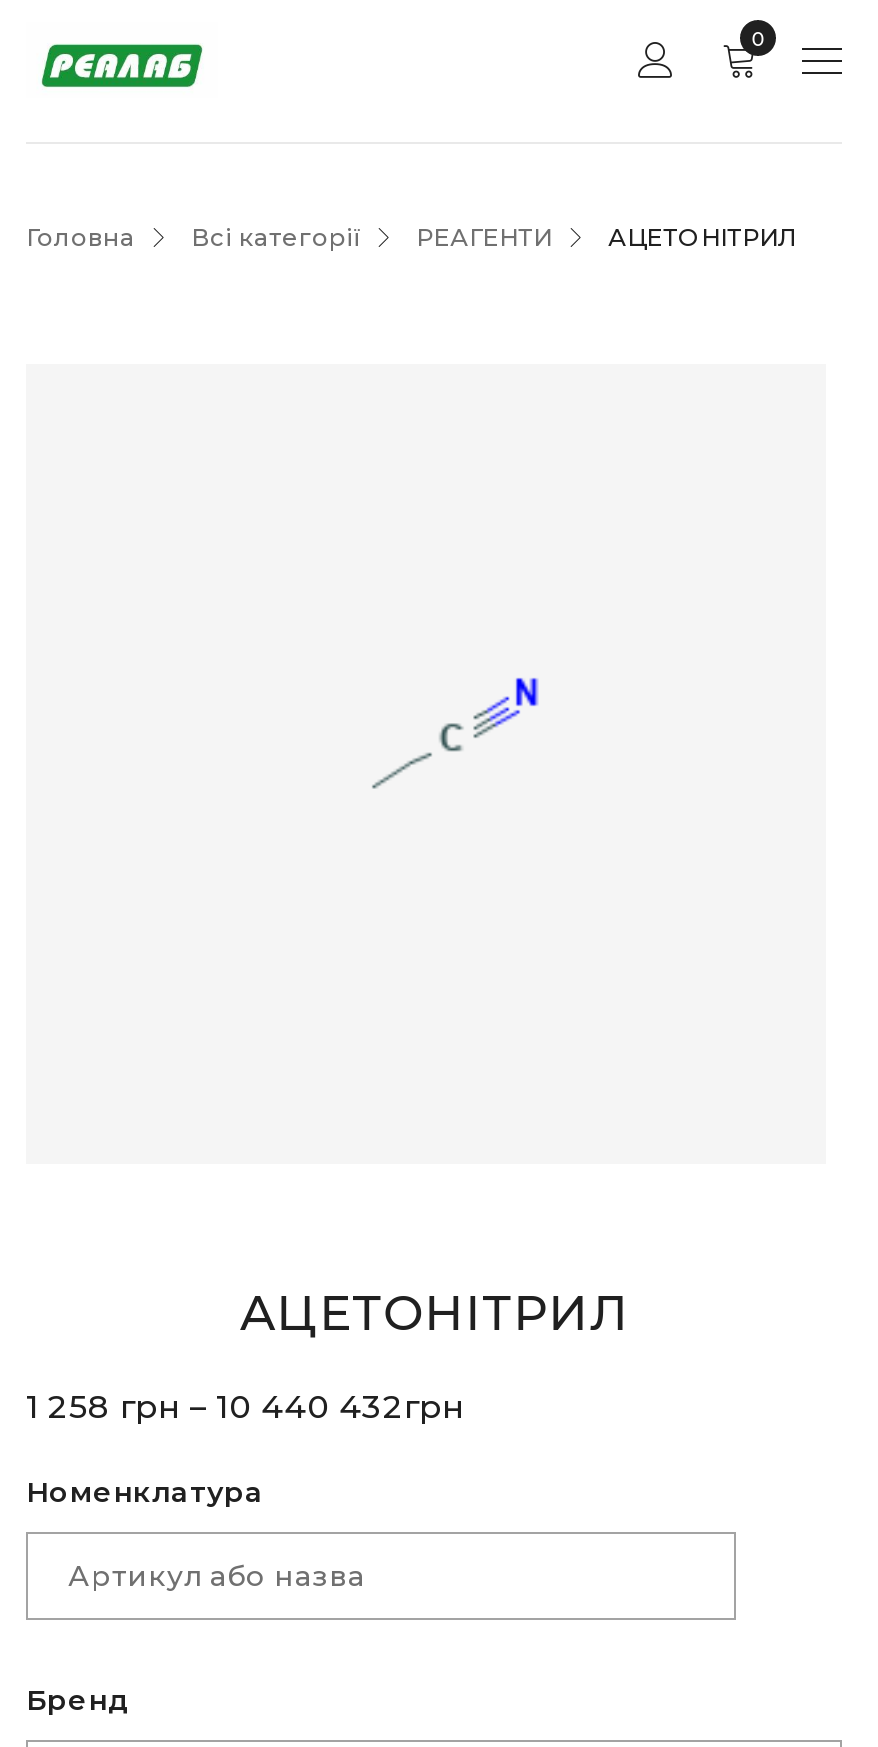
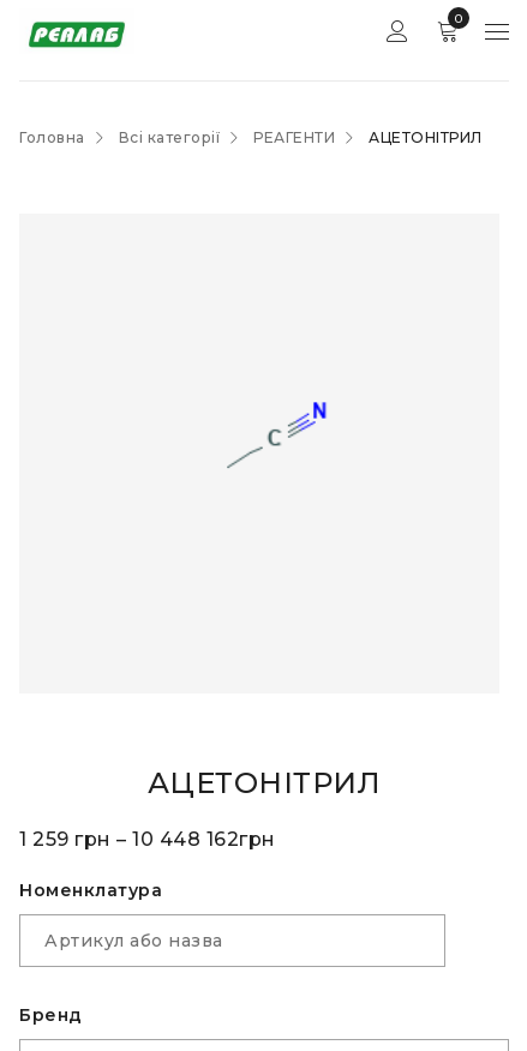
- 1 258 грн – 10 440 432 грн
+ 1 259 грн – 10 448 162 грн
